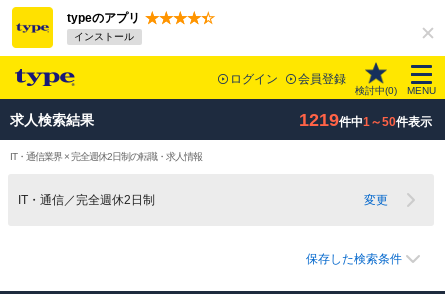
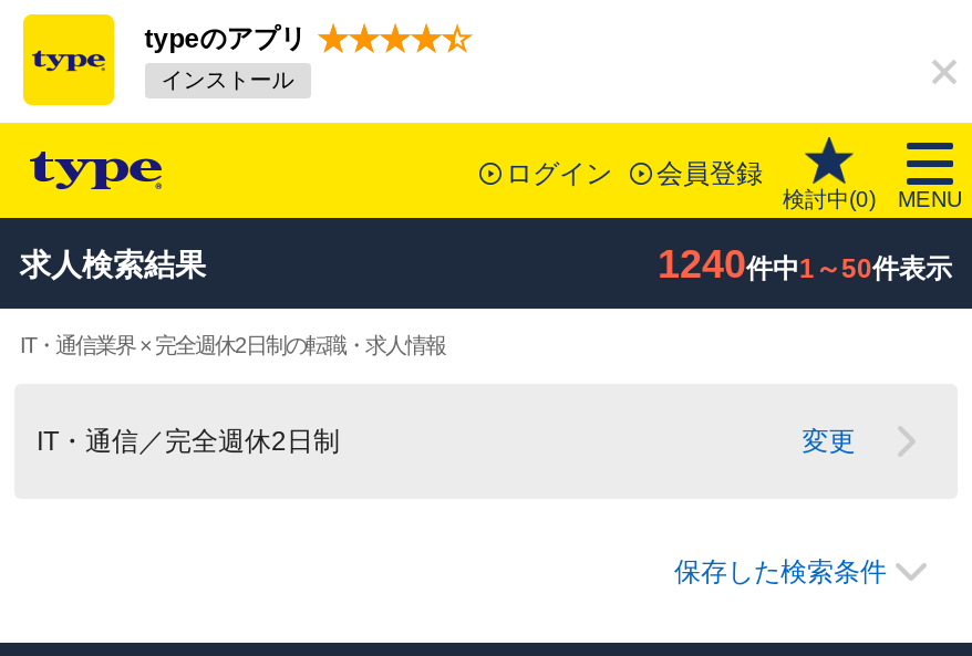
- 1219件中1～50件表示
+ 1240件中1～50件表示
